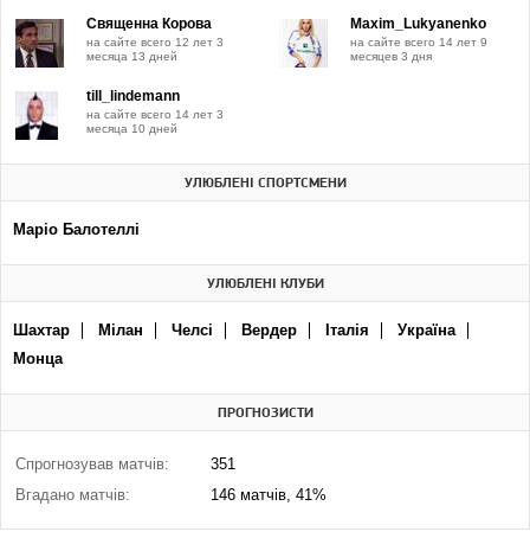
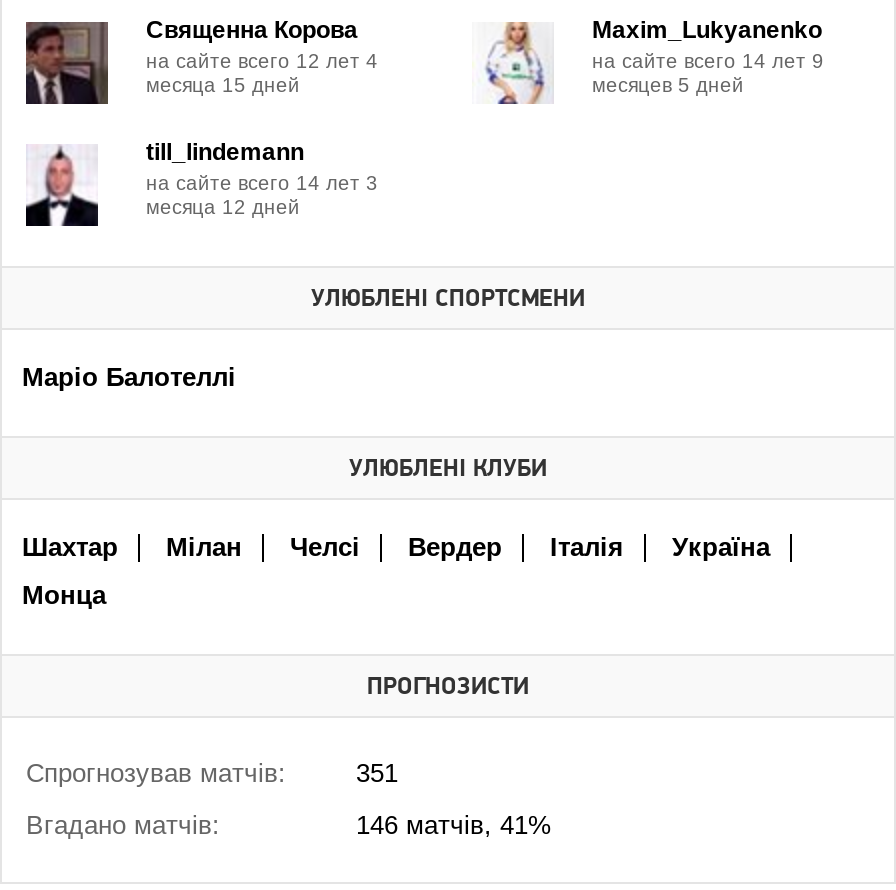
- на сайте всего 12 лет 3
+ на сайте всего 12 лет 4

- месяца 13 дней
+ месяца 15 дней

- месяцев 3 дня
+ месяцев 5 дней

- месяца 10 дней
+ месяца 12 дней
